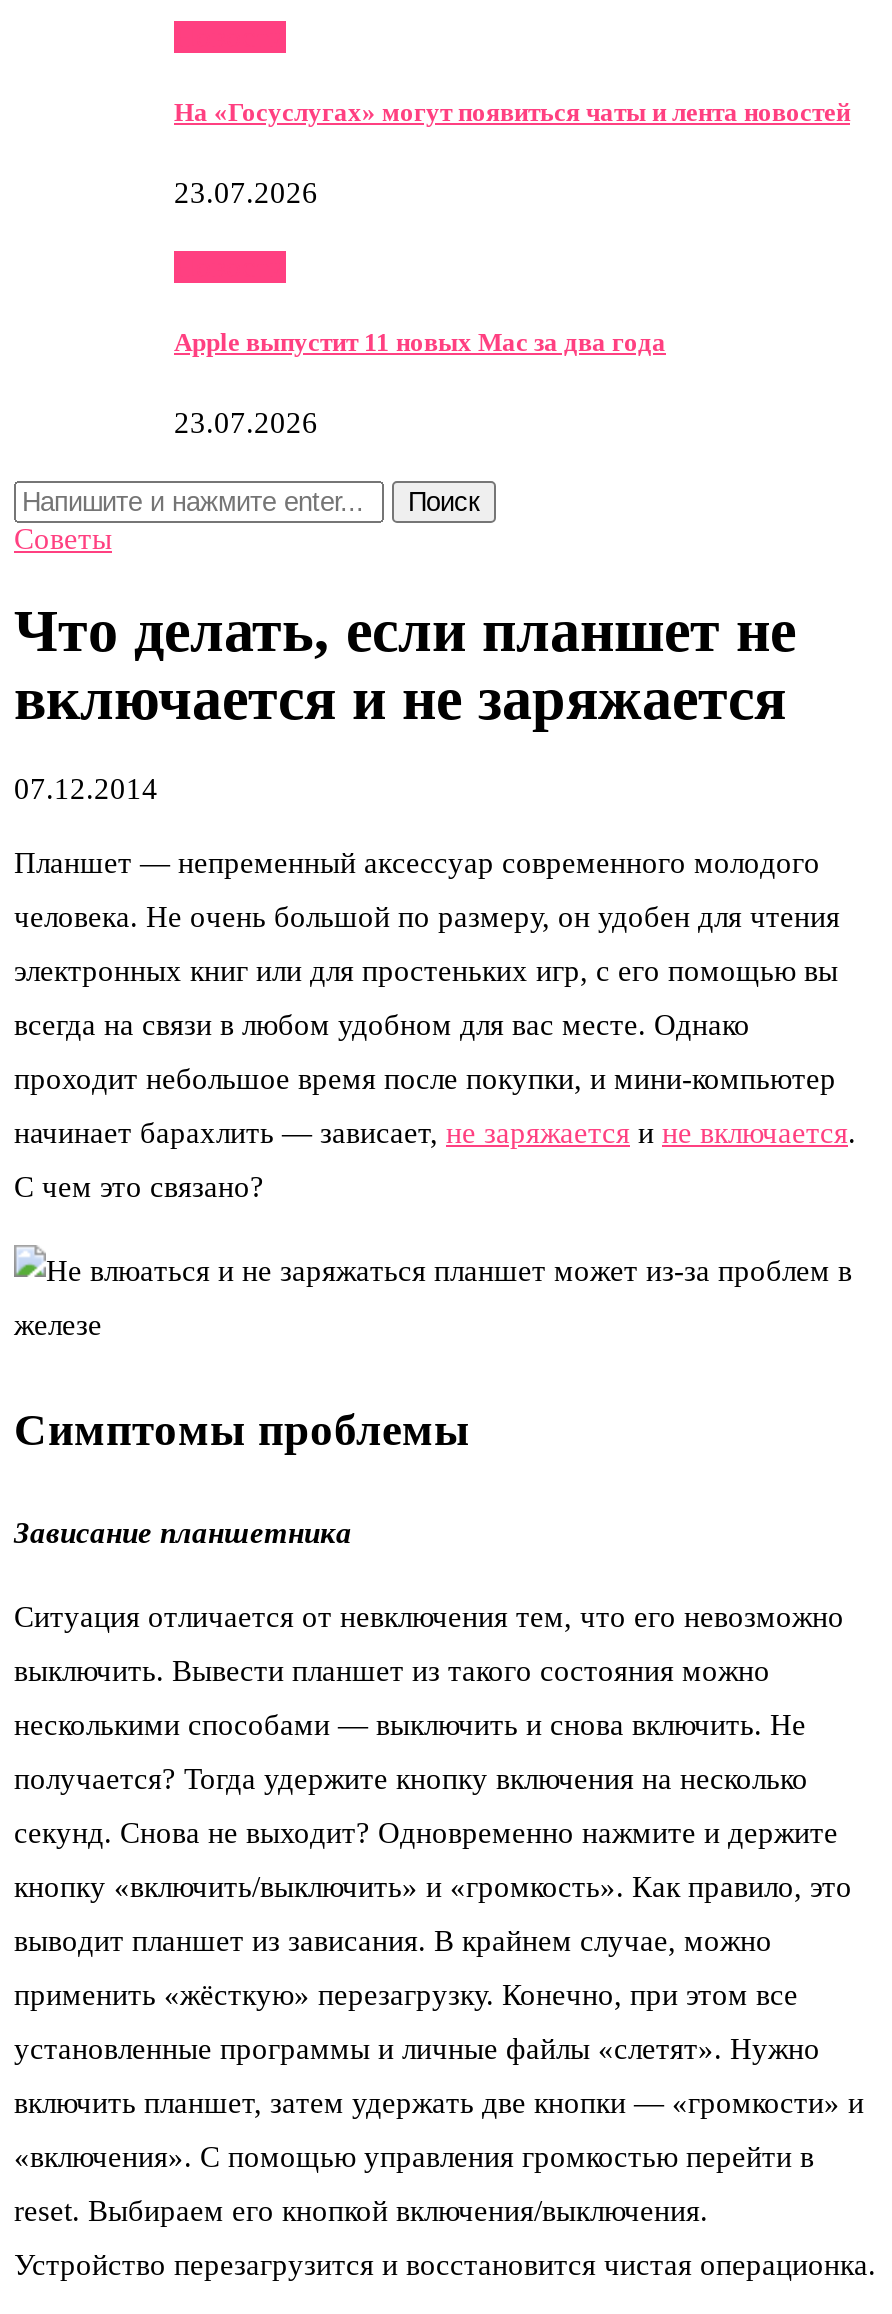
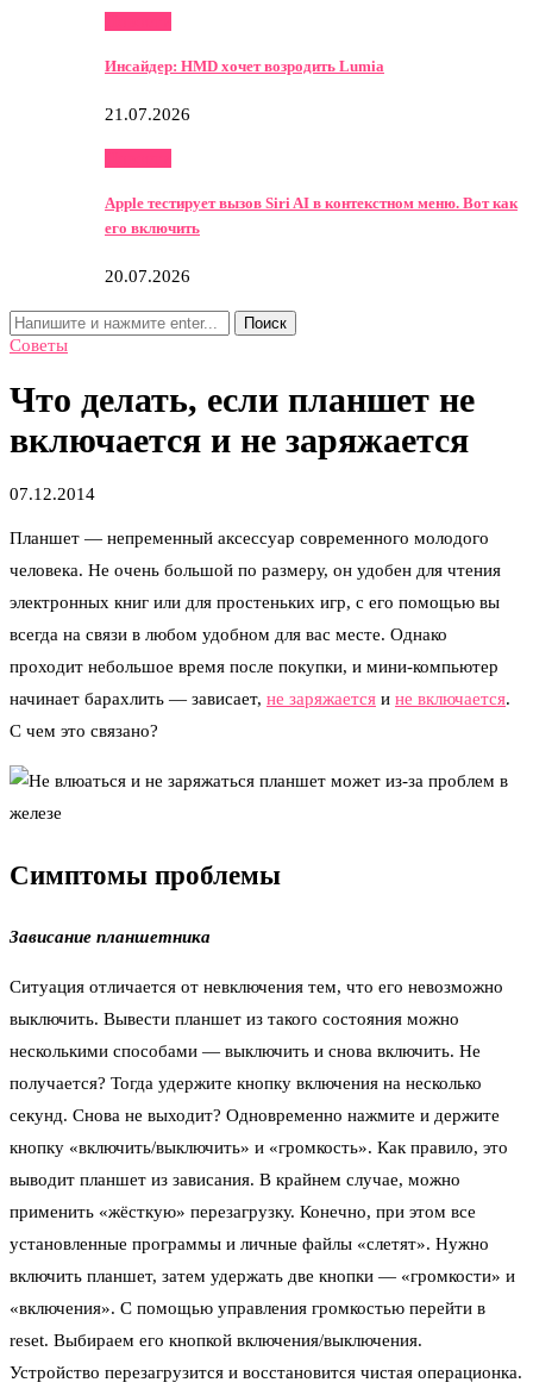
- На «Госуслугах» могут появиться чаты и лента новостей
+ Инсайдер: HMD хочет возродить Lumia

- 23.07.2026
+ 21.07.2026

- Apple выпустит 11 новых Mac за два года
+ Apple тестирует вызов Siri AI в контекстном меню. Вот как
+ его включить

- 23.07.2026
+ 20.07.2026
